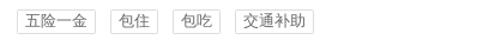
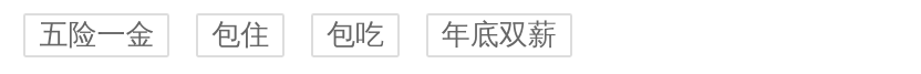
- 交通补助
+ 年底双薪
